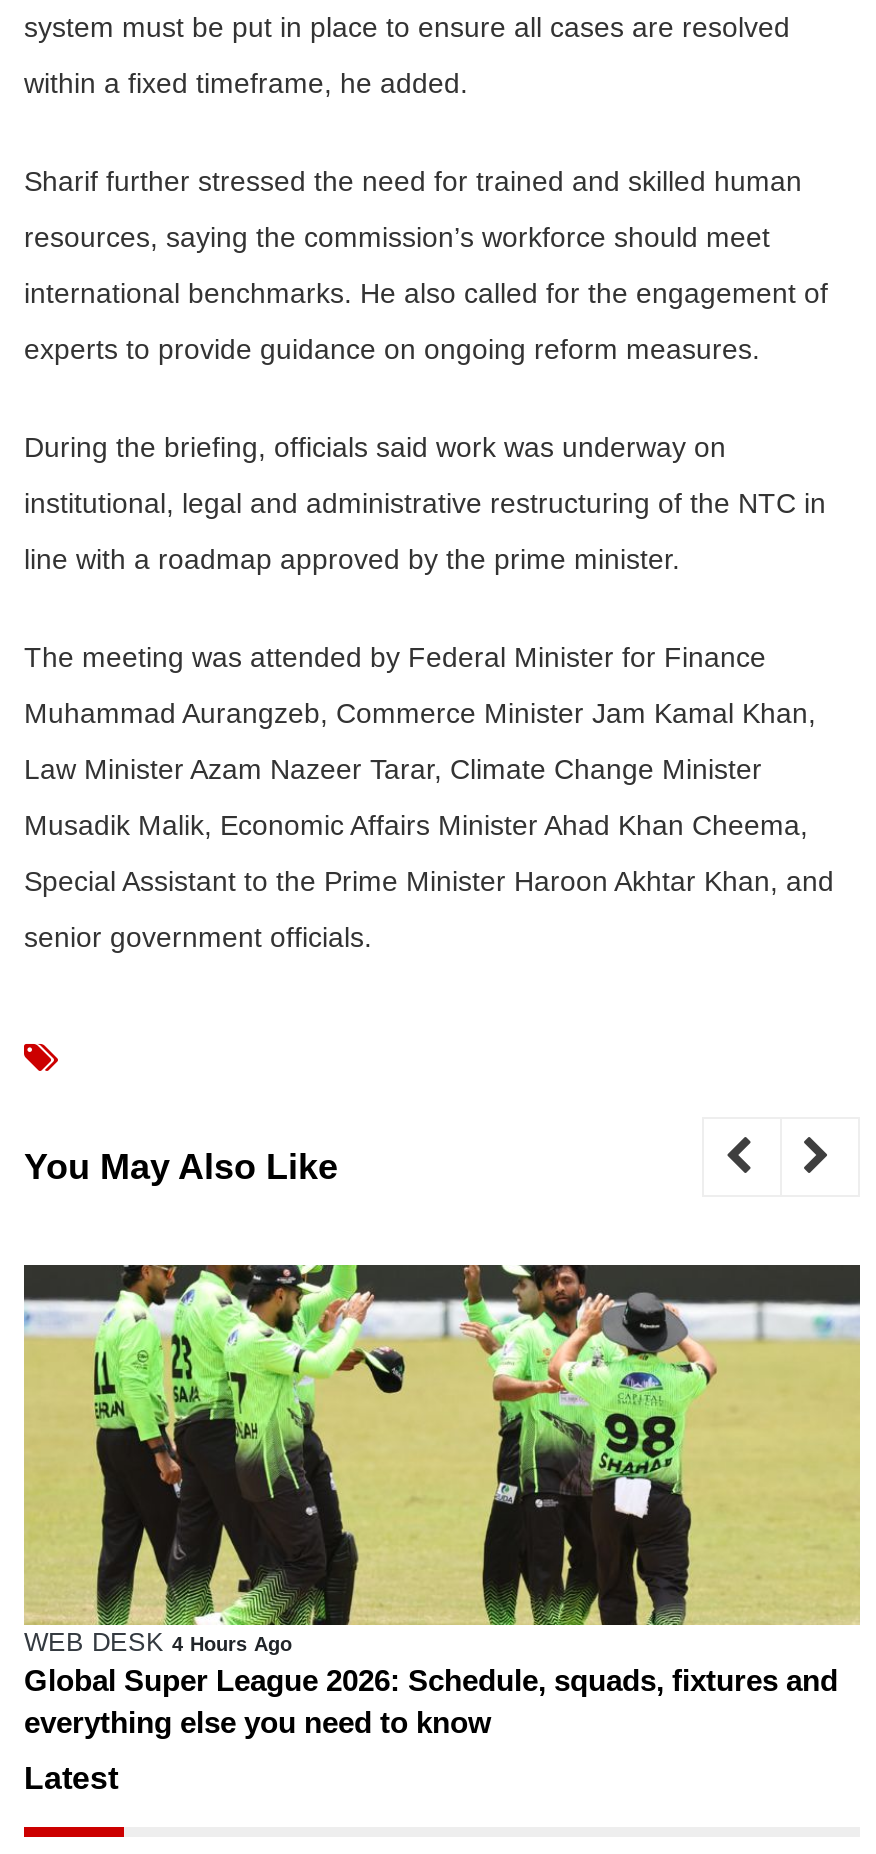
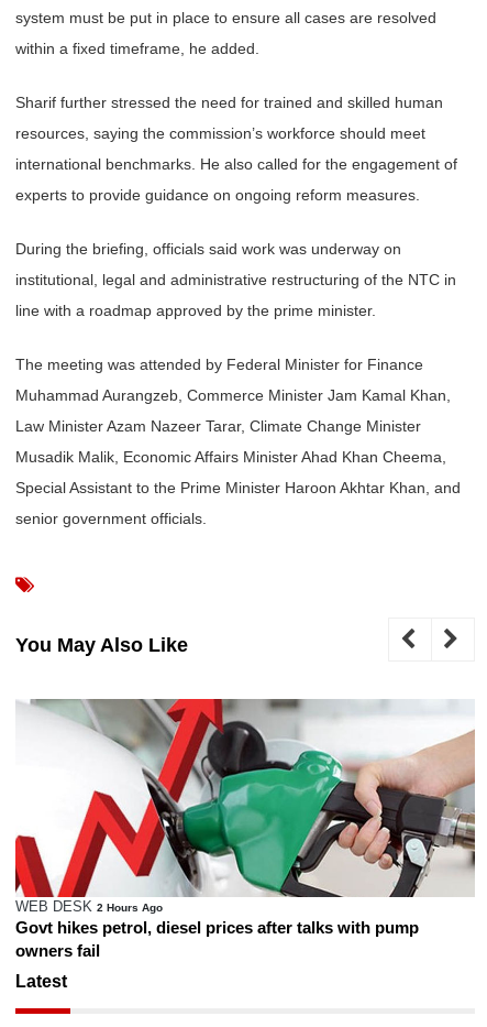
- [image]
- WEB DESK 4 Hours Ago
- Global Super League 2026: Schedule, squads, fixtures and
- everything else you need to know
+ [image]
+ WEB DESK 2 Hours Ago
+ Govt hikes petrol, diesel prices after talks with pump
+ owners fail
